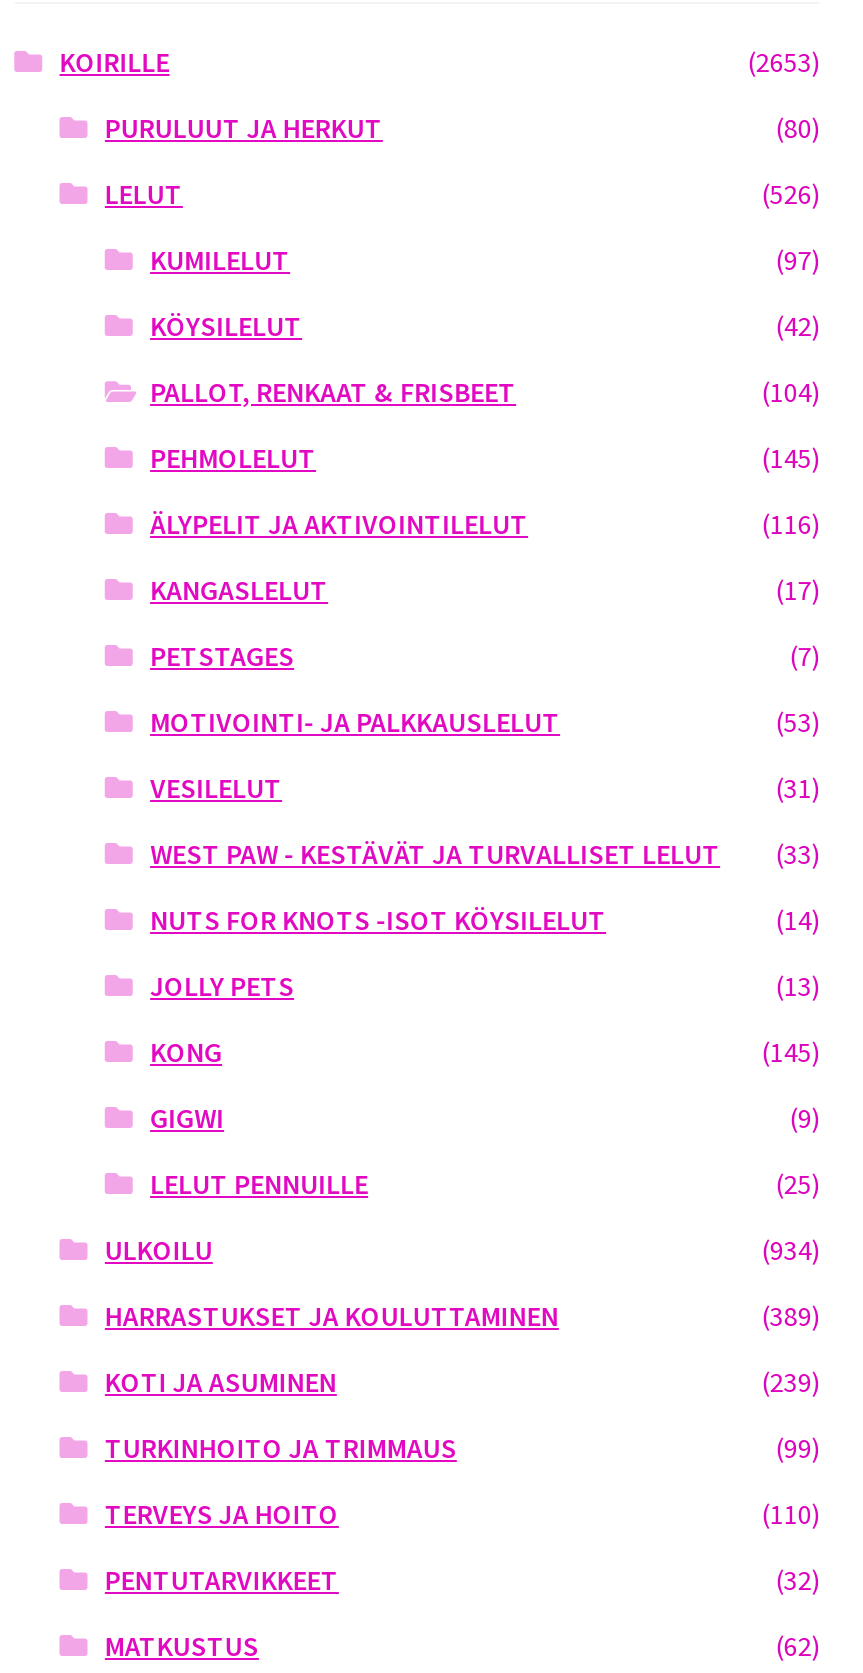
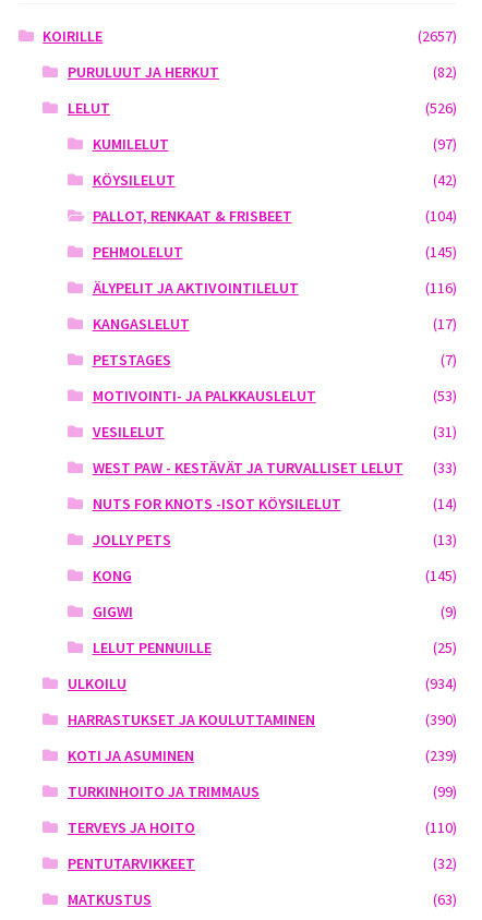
- (2653)
+ (2657)

- (80)
+ (82)

- (389)
+ (390)

- (62)
+ (63)
